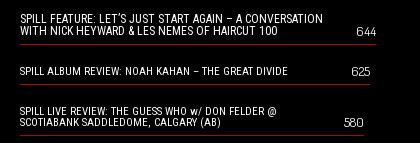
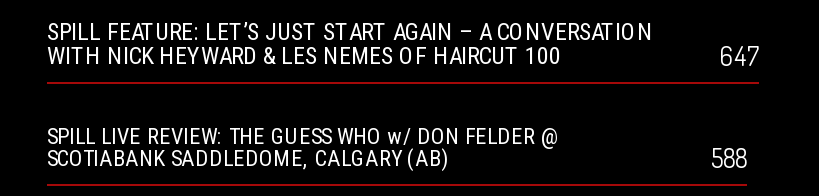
- 644
- SPILL ALBUM REVIEW: NOAH KAHAN – THE GREAT DIVIDE
- 625
+ 647

- 580
+ 588
